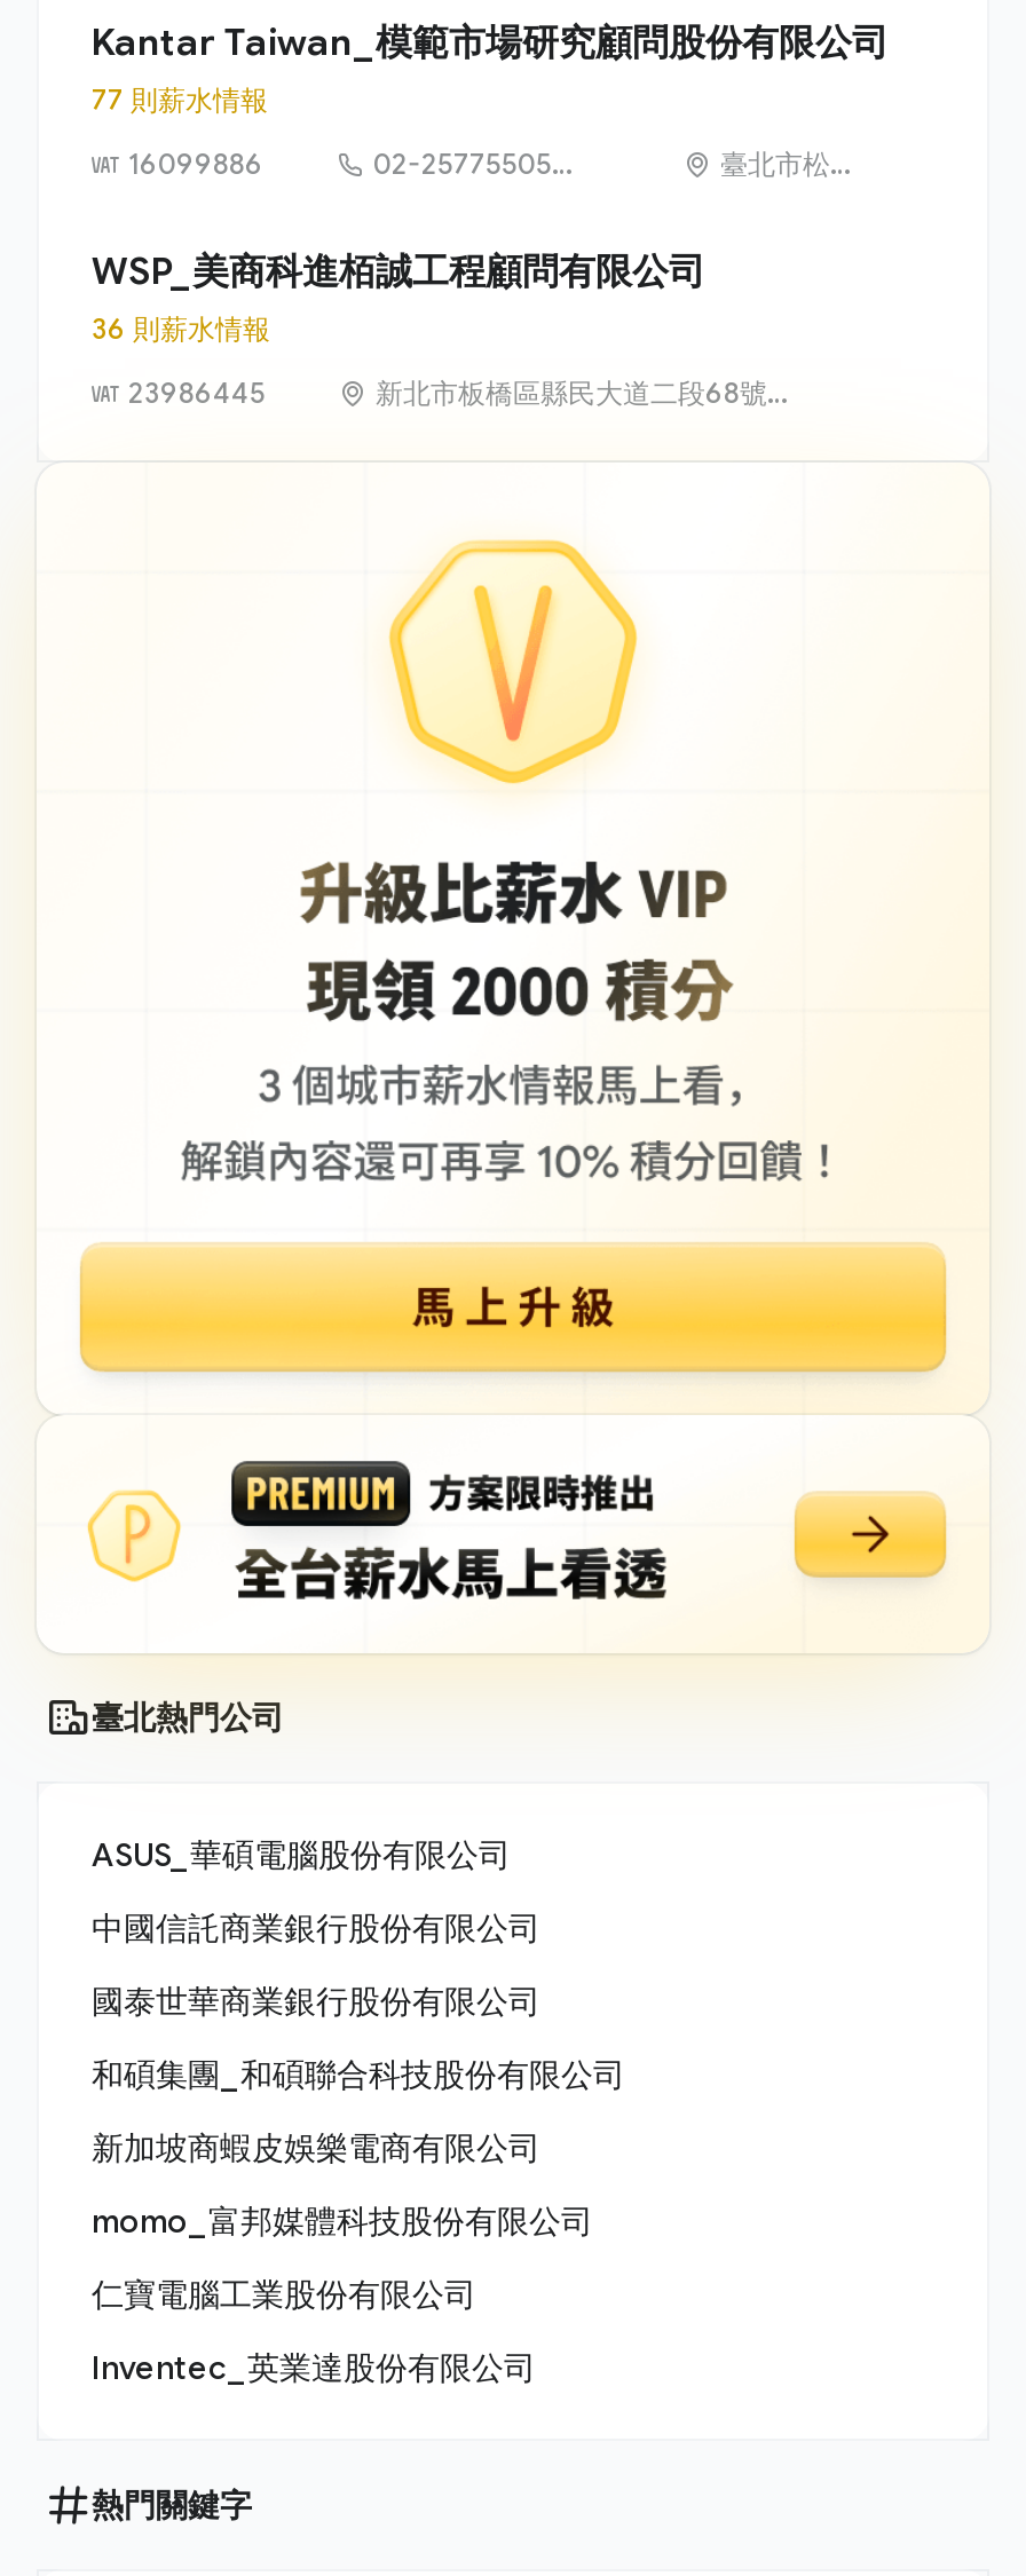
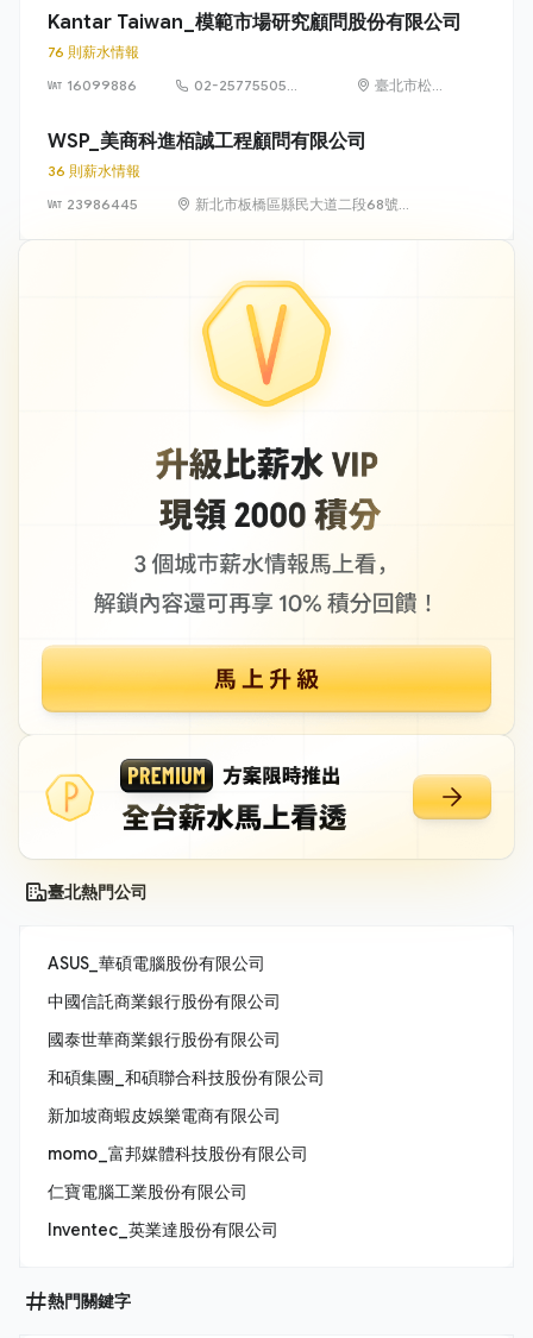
- 77 則薪水情報
+ 76 則薪水情報
